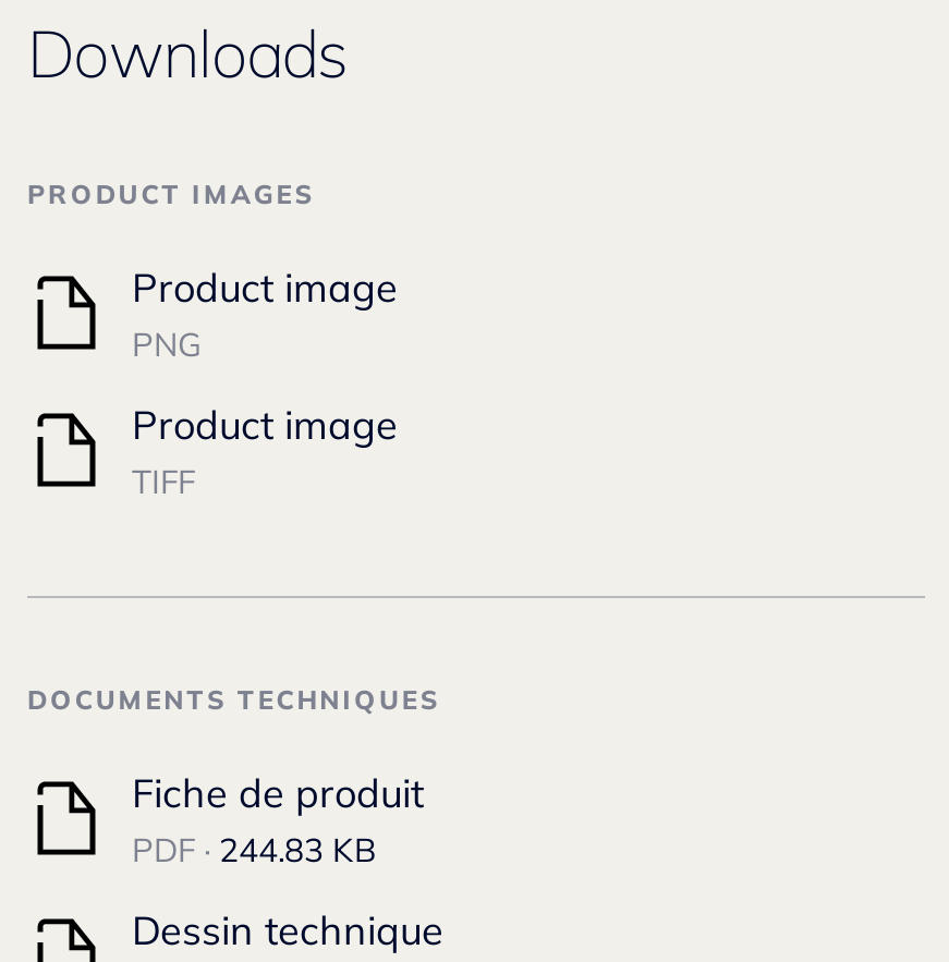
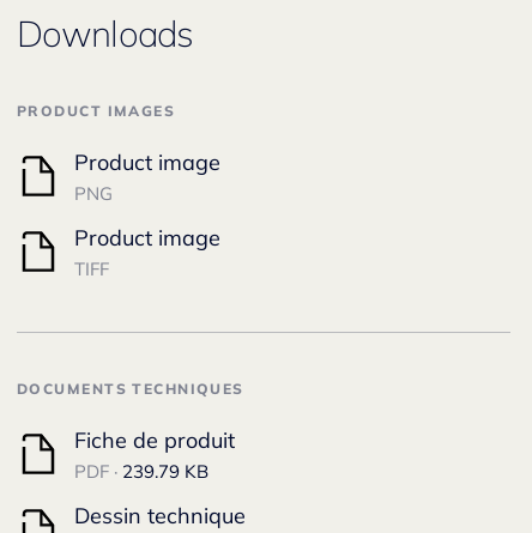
- PDF · 244.83 KB
+ PDF · 239.79 KB
